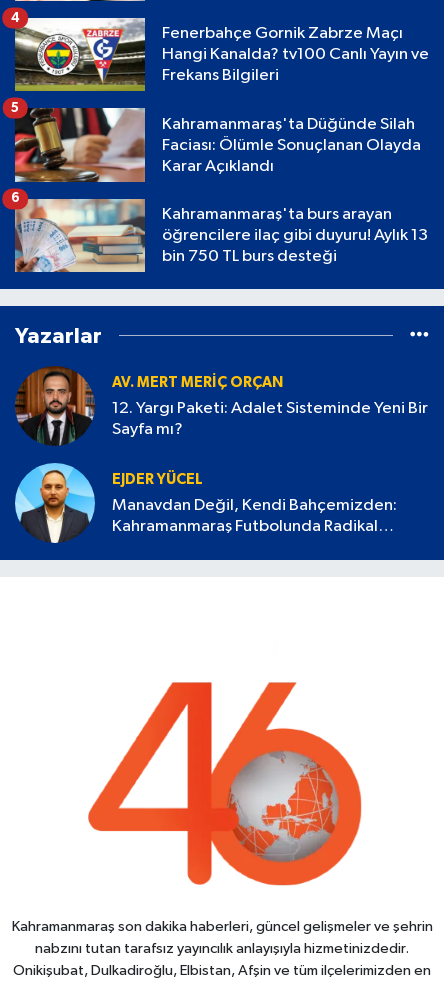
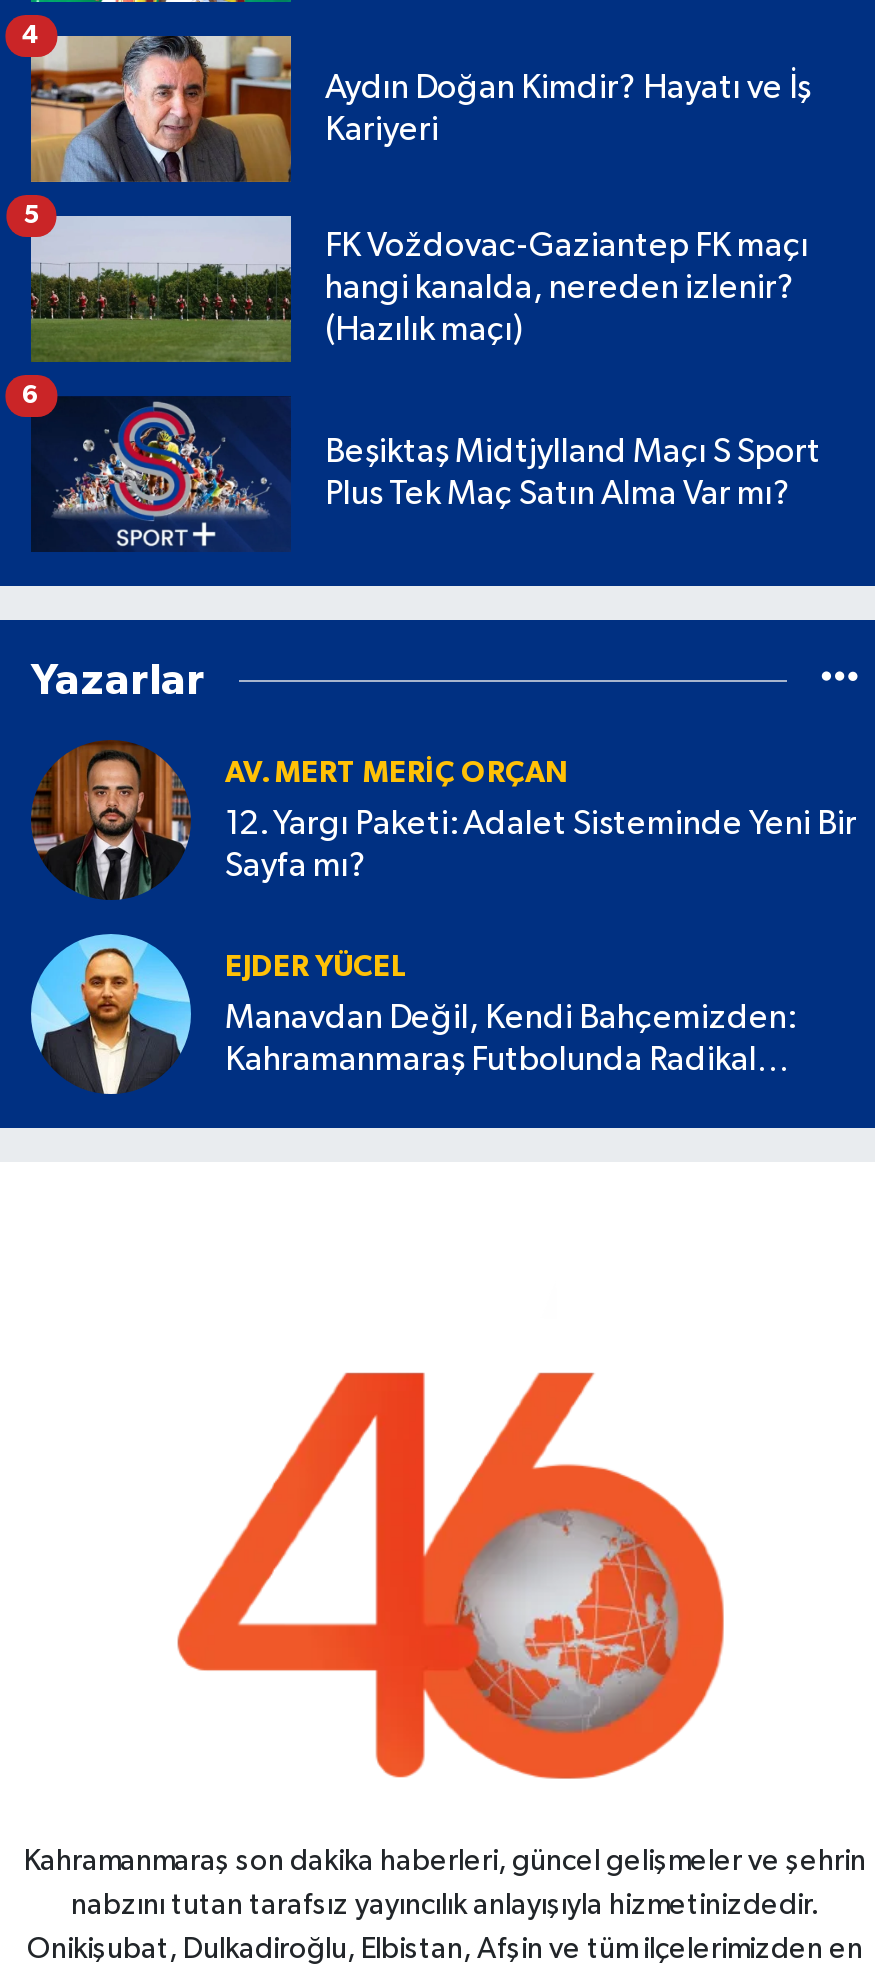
- [image]
- Fenerbahçe Gornik Zabrze Maçı
- Hangi Kanalda? tv100 Canlı Yayın ve
- Frekans Bilgileri
+ [image]
+ Aydın Doğan Kimdir? Hayatı ve İş
+ Kariyeri

- [image]
- Kahramanmaraş'ta Düğünde Silah
- Faciası: Ölümle Sonuçlanan Olayda
- Karar Açıklandı
+ [image]
+ FK Voždovac-Gaziantep FK maçı
+ hangi kanalda, nereden izlenir?
+ (Hazılık maçı)

- [image]
- Kahramanmaraş'ta burs arayan
- öğrencilere ilaç gibi duyuru! Aylık 13
- bin 750 TL burs desteği
+ [image]
+ Beşiktaş Midtjylland Maçı S Sport
+ Plus Tek Maç Satın Alma Var mı?
